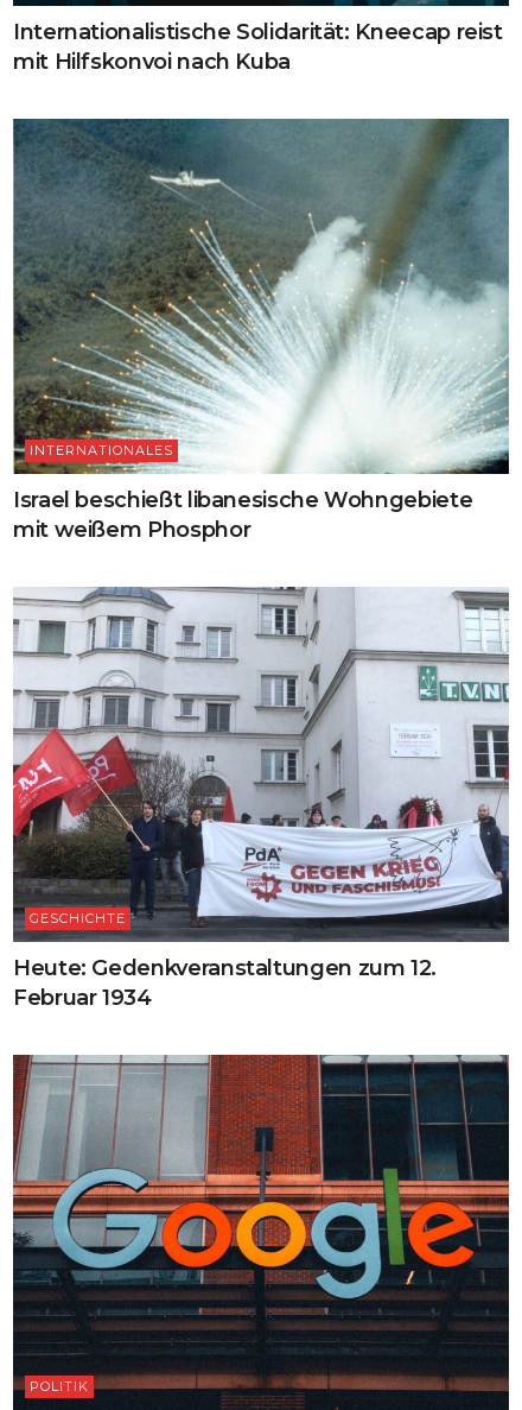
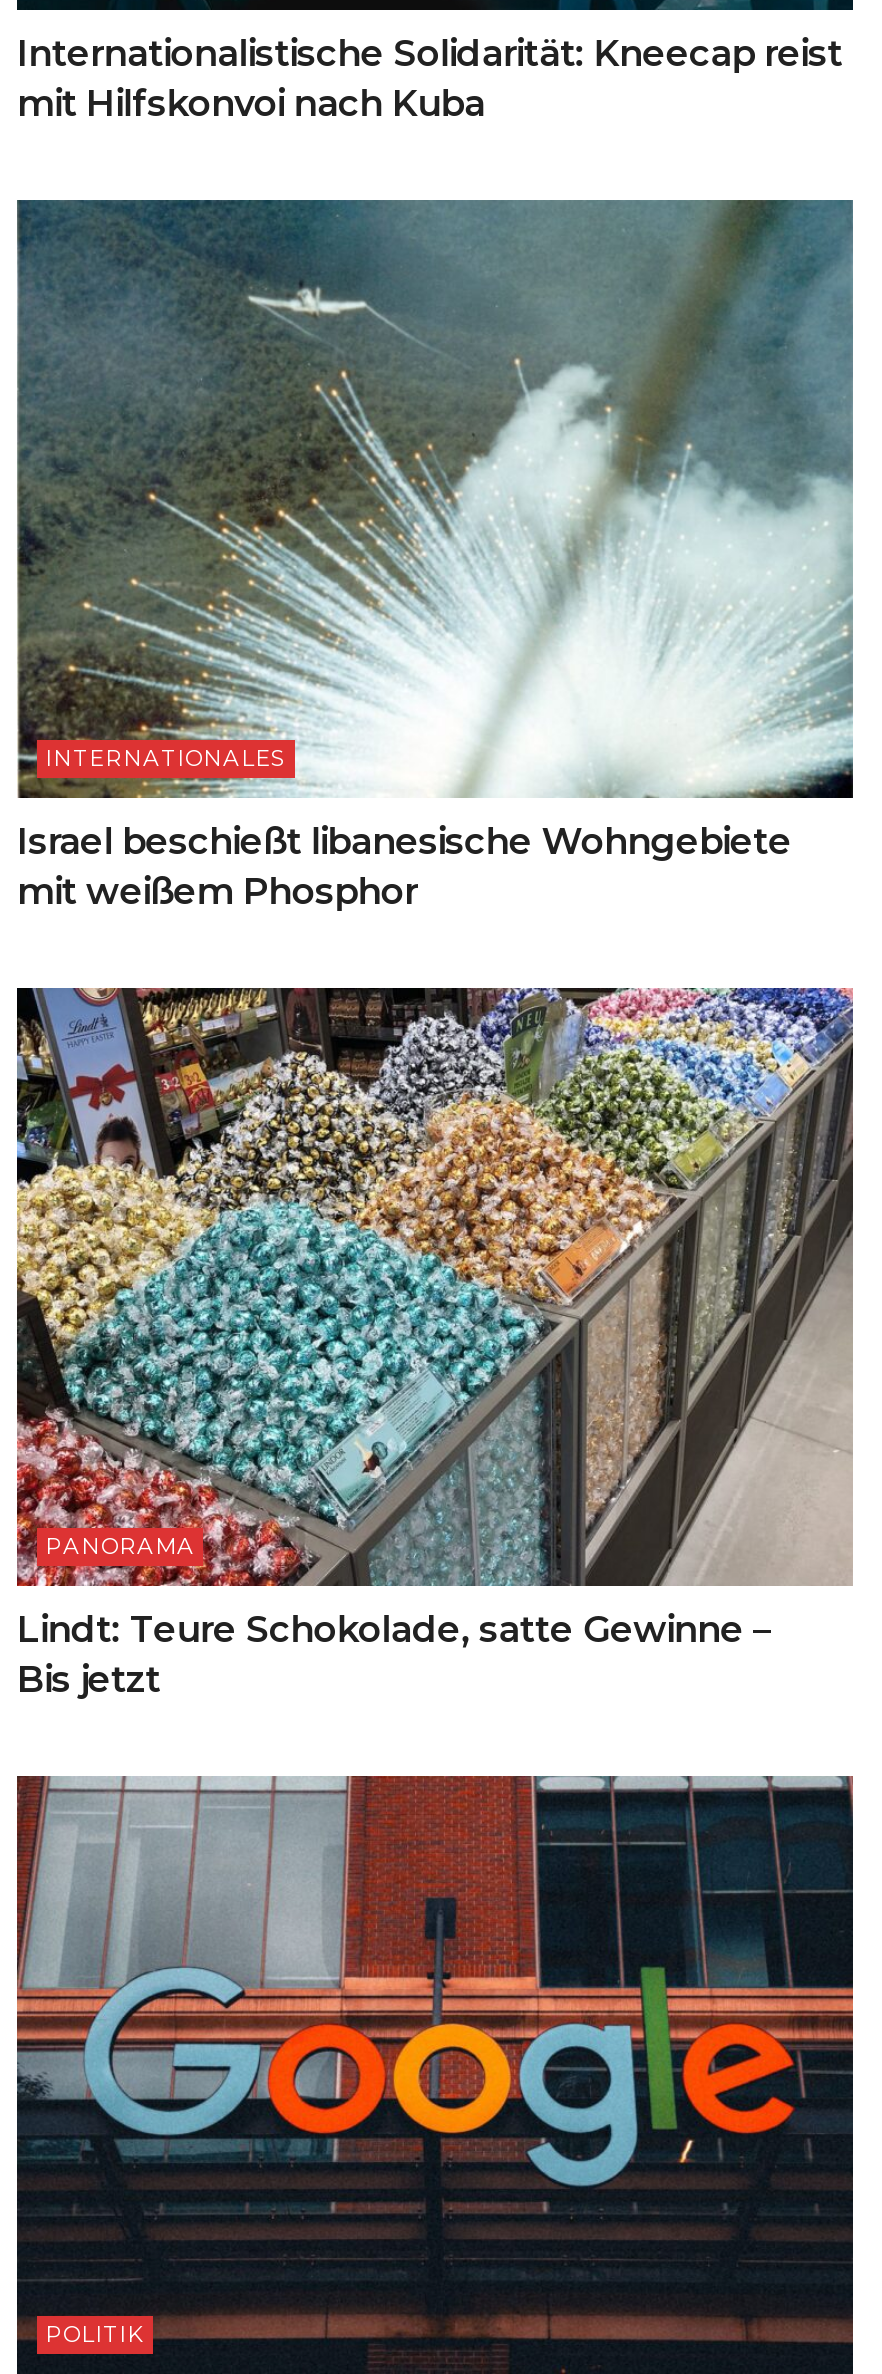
- [image]
- GESCHICHTE
+ [image]
+ PANORAMA

- Heute: Gedenkveranstaltungen zum 12.
- Februar 1934
+ Lindt: Teure Schokolade, satte Gewinne –
+ Bis jetzt
